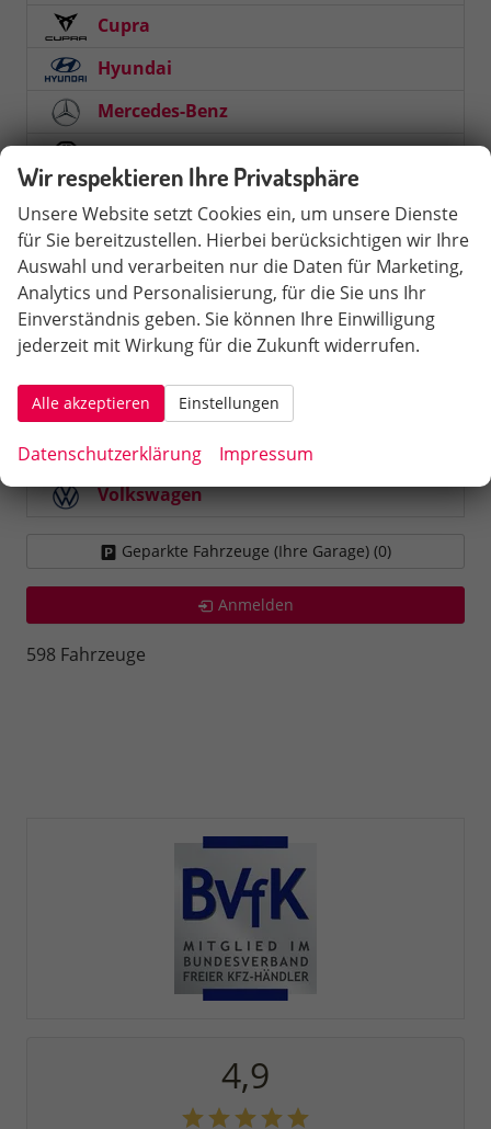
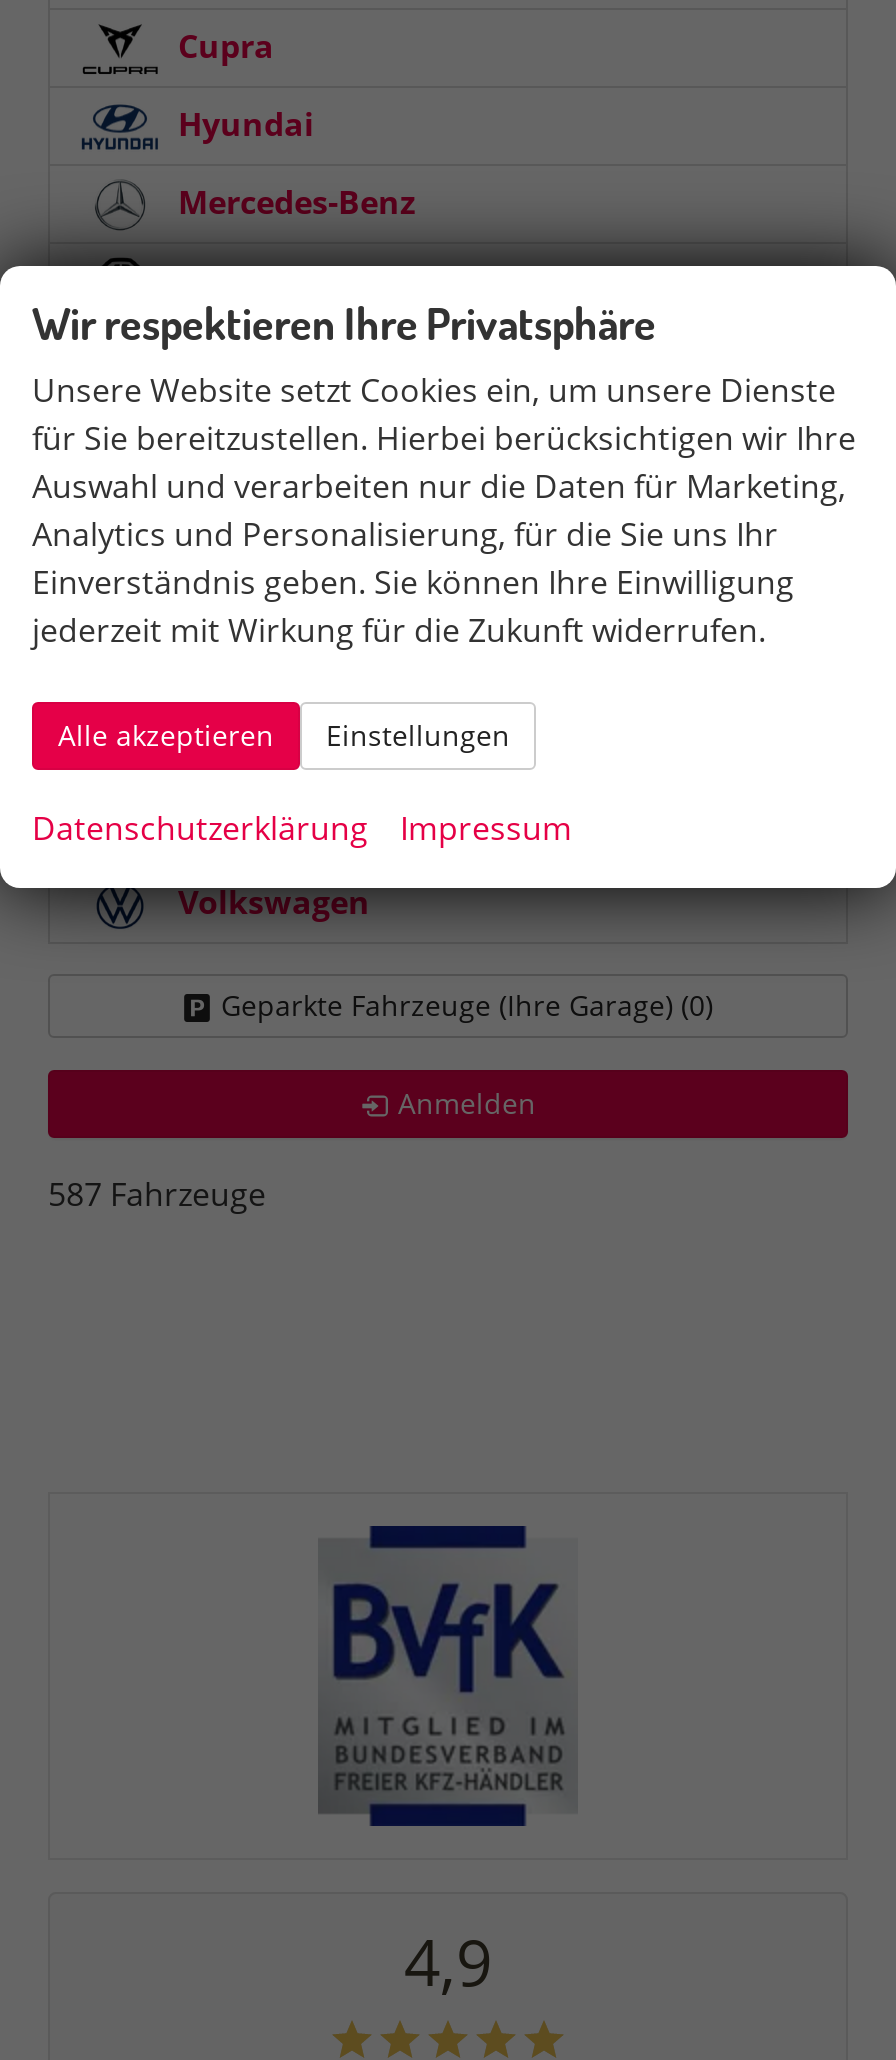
- 598 Fahrzeuge
+ 587 Fahrzeuge
